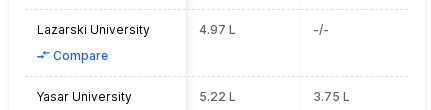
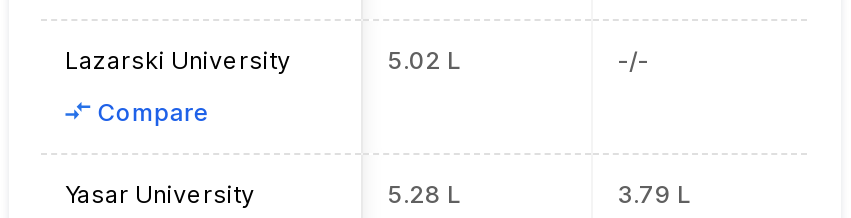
- 4.97 L
+ 5.02 L

- 5.22 L
+ 5.28 L

- 3.75 L
+ 3.79 L
